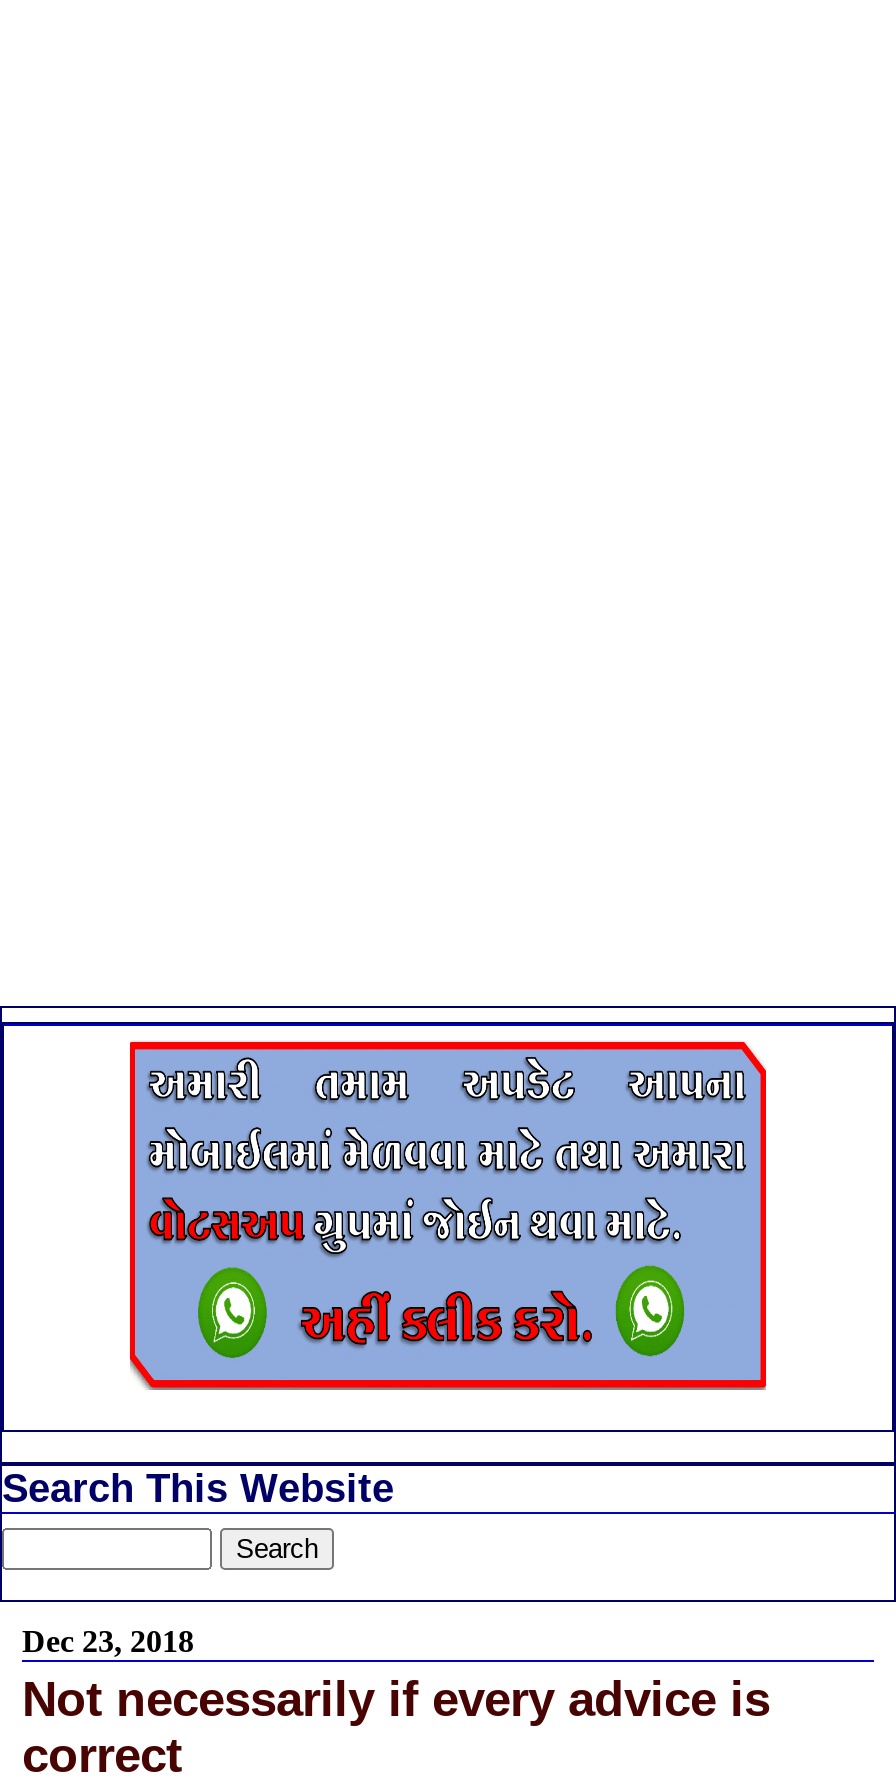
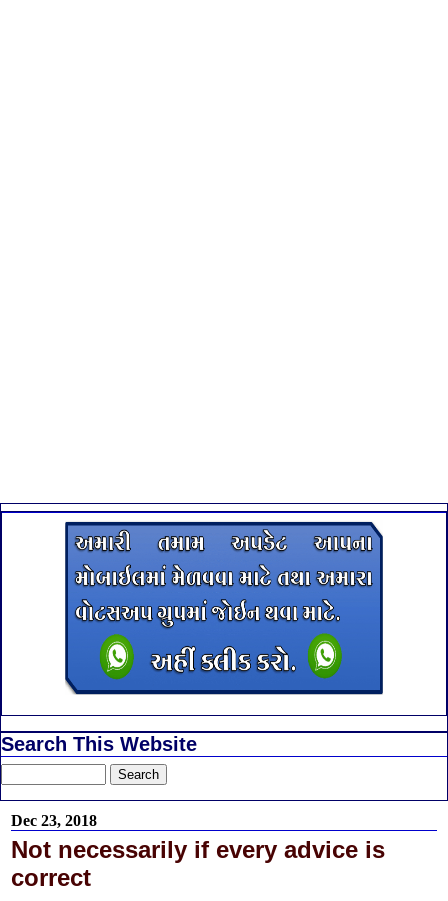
- [image]
+ [image]
